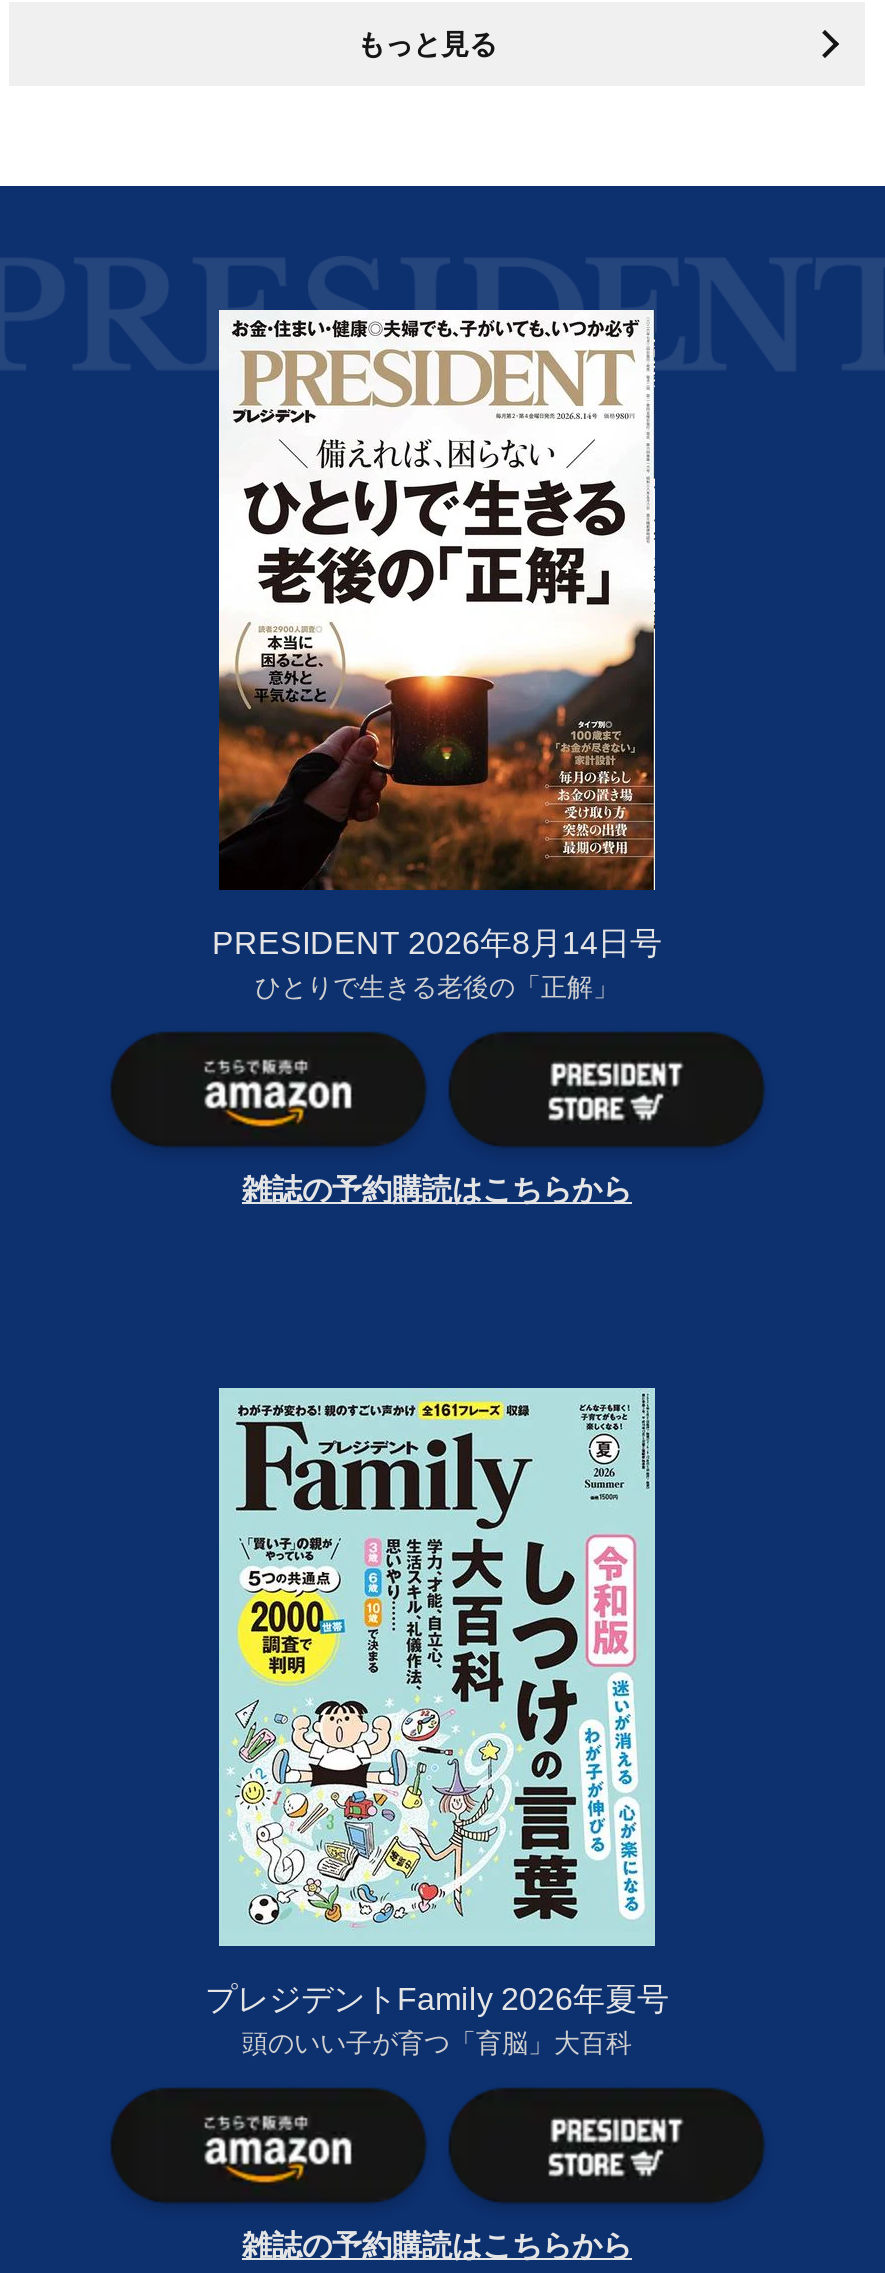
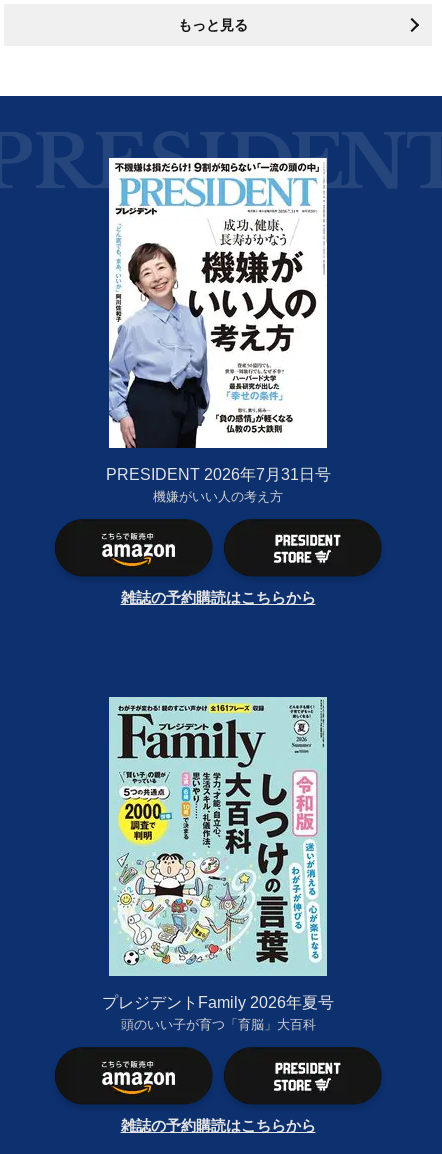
- [image]
- PRESIDENT 2026年8月14日号
- ひとりで生きる老後の「正解」
+ [image]
+ PRESIDENT 2026年7月31日号
+ 機嫌がいい人の考え方
